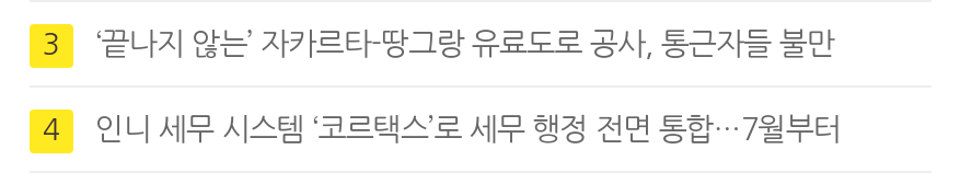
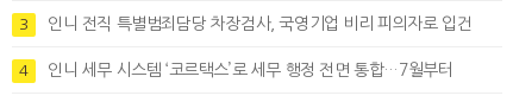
- ‘끝나지 않는’ 자카르타-땅그랑 유료도로 공사, 통근자들 불만
+ 인니 전직 특별범죄담당 차장검사, 국영기업 비리 피의자로 입건
